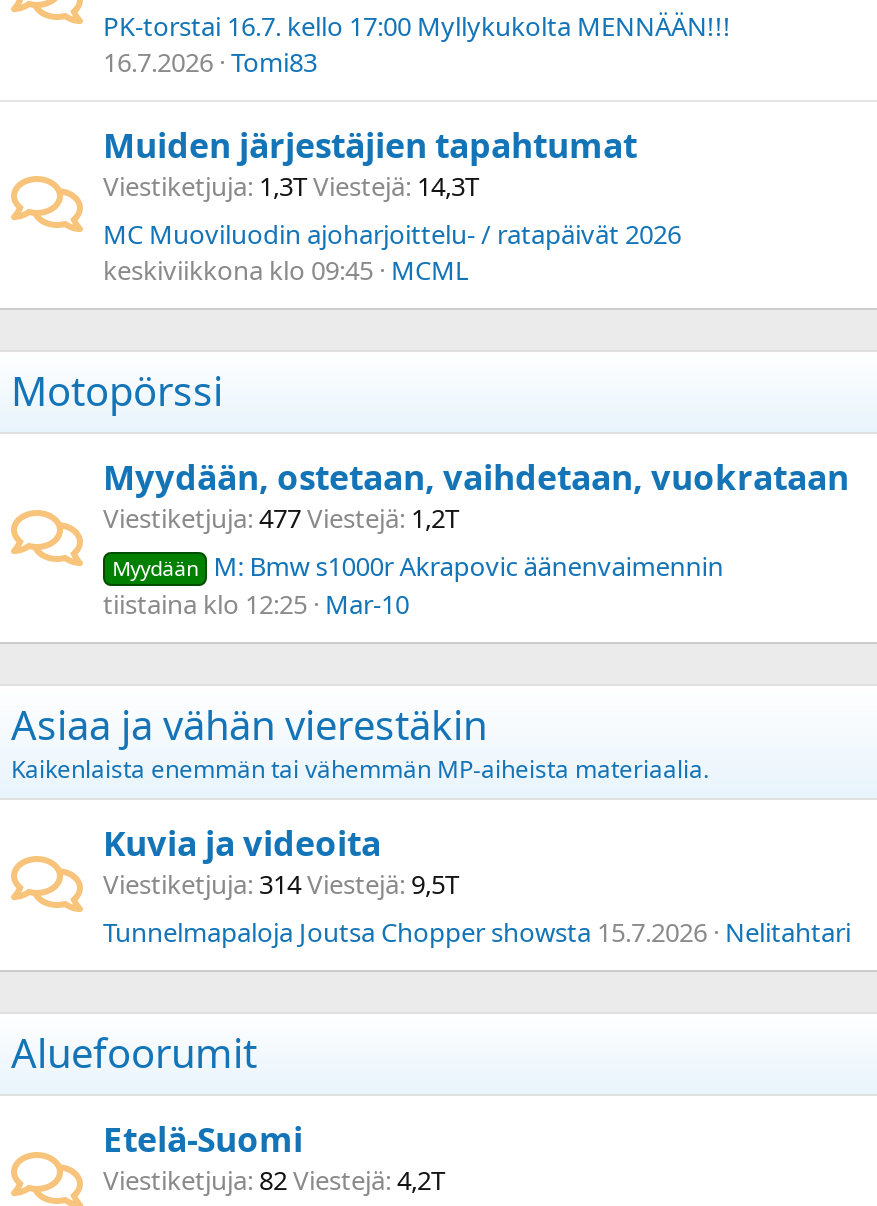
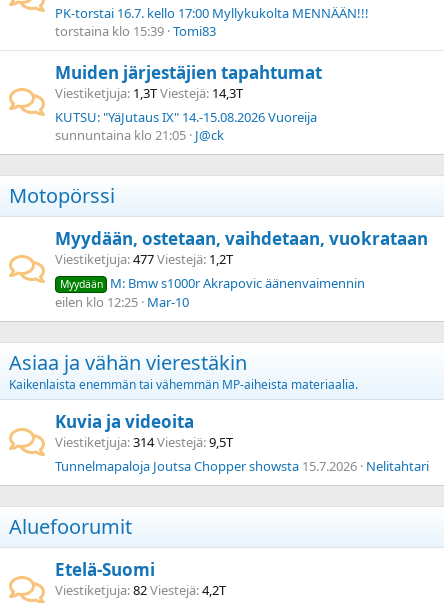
- 16.7.2026 Tomi83
+ torstaina klo 15:39 Tomi83

- MC Muoviluodin ajoharjoittelu- / ratapäivät 2026
- keskiviikkona klo 09:45 MCML
+ KUTSU: "YäJutaus IX" 14.-15.08.2026 Vuoreija
+ sunnuntaina klo 21:05 J@ck

- tiistaina klo 12:25 Mar-10
+ eilen klo 12:25 Mar-10
